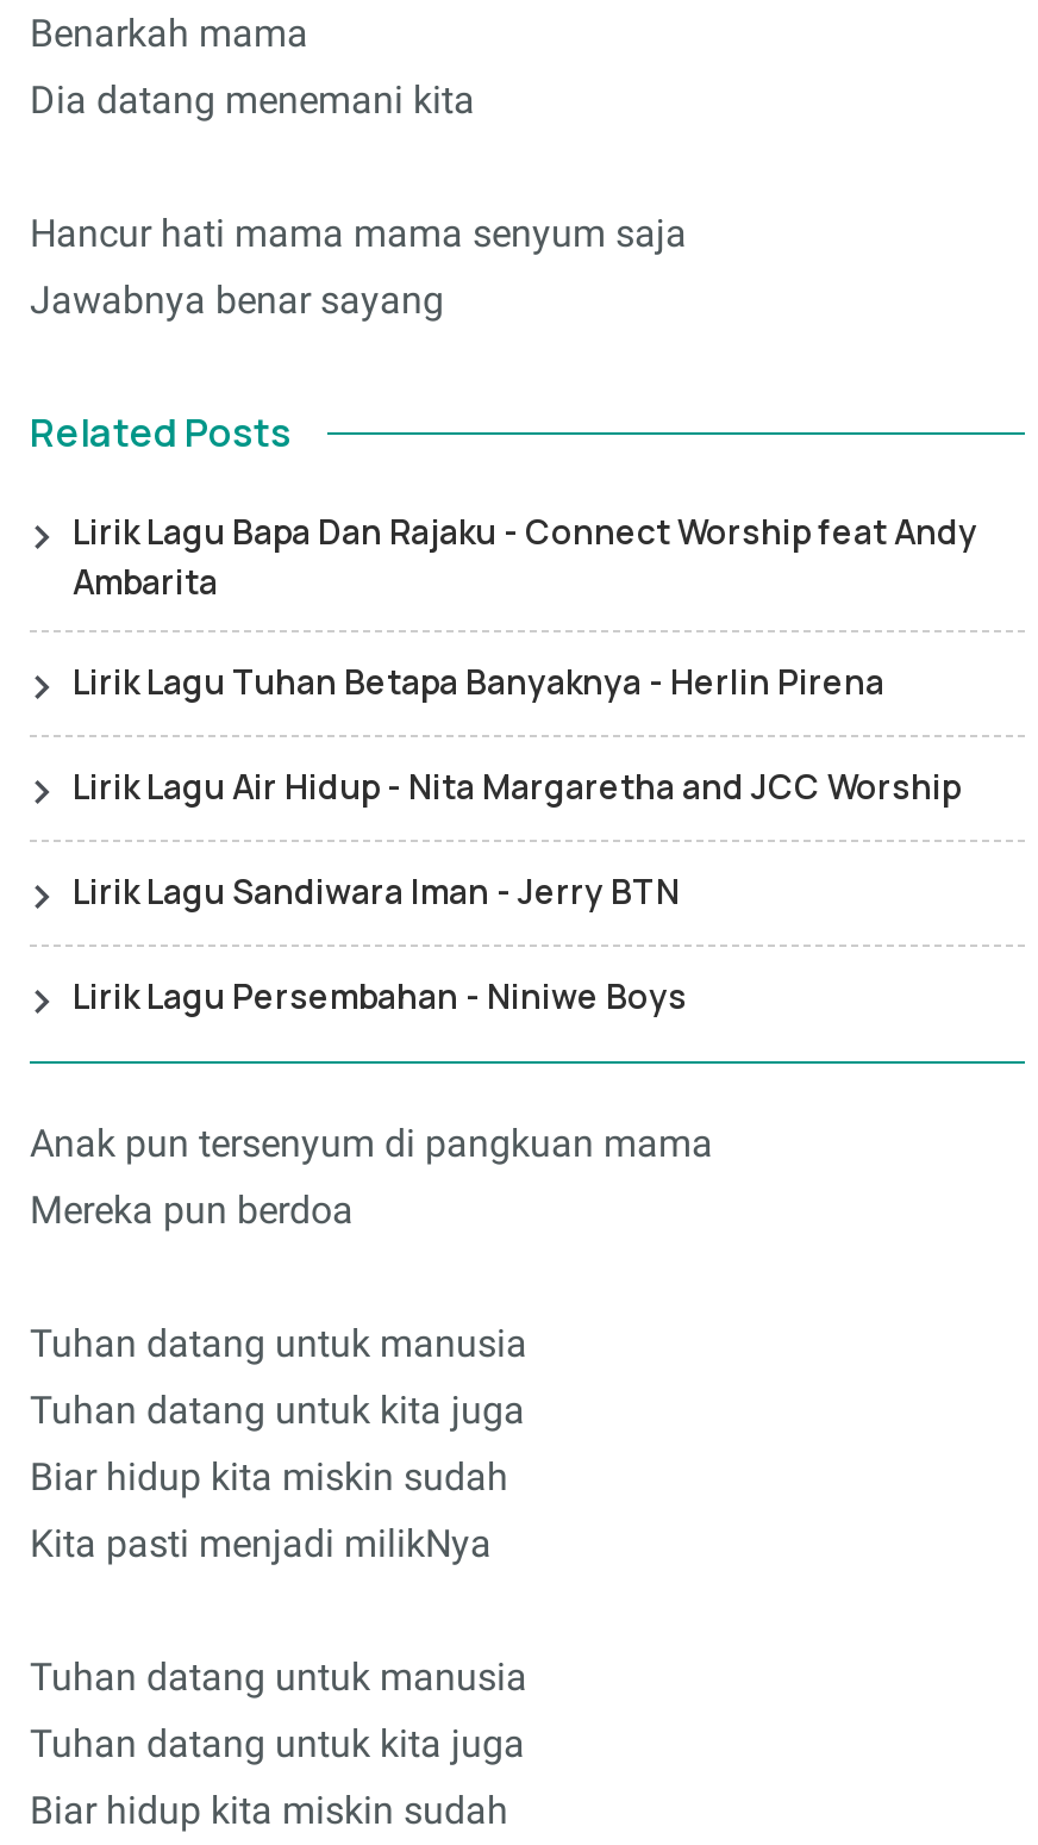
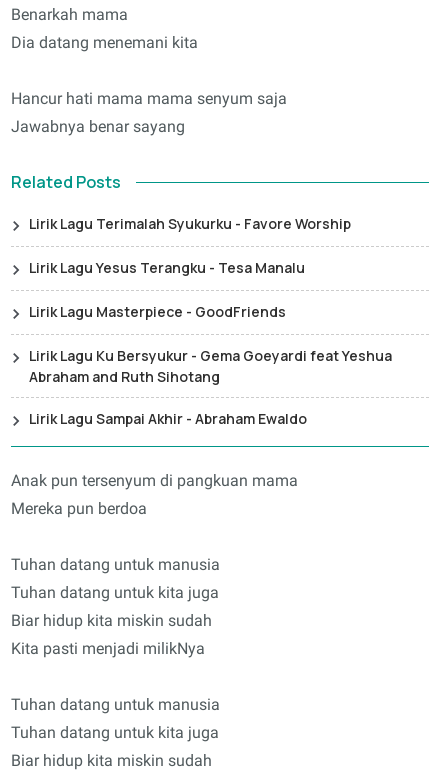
- Lirik Lagu Bapa Dan Rajaku - Connect Worship feat Andy
- Ambarita
+ Lirik Lagu Terimalah Syukurku - Favore Worship

- Lirik Lagu Tuhan Betapa Banyaknya - Herlin Pirena
+ Lirik Lagu Yesus Terangku - Tesa Manalu

- Lirik Lagu Air Hidup - Nita Margaretha and JCC Worship
+ Lirik Lagu Masterpiece - GoodFriends

- Lirik Lagu Sandiwara Iman - Jerry BTN
+ Lirik Lagu Ku Bersyukur - Gema Goeyardi feat Yeshua
+ Abraham and Ruth Sihotang

- Lirik Lagu Persembahan - Niniwe Boys
+ Lirik Lagu Sampai Akhir - Abraham Ewaldo
